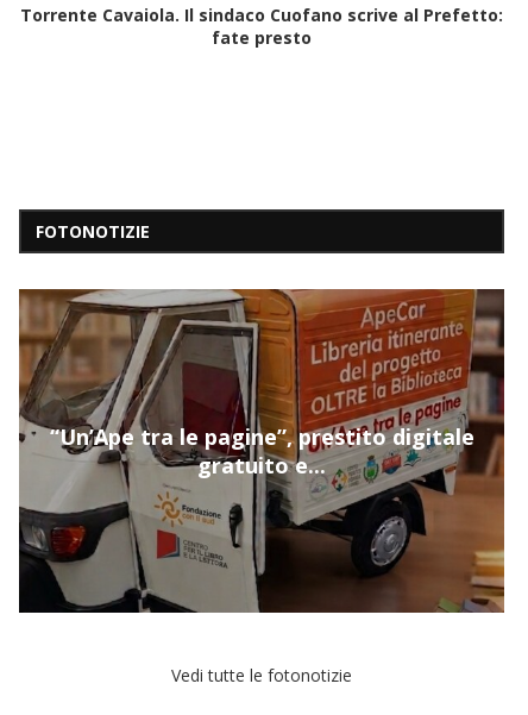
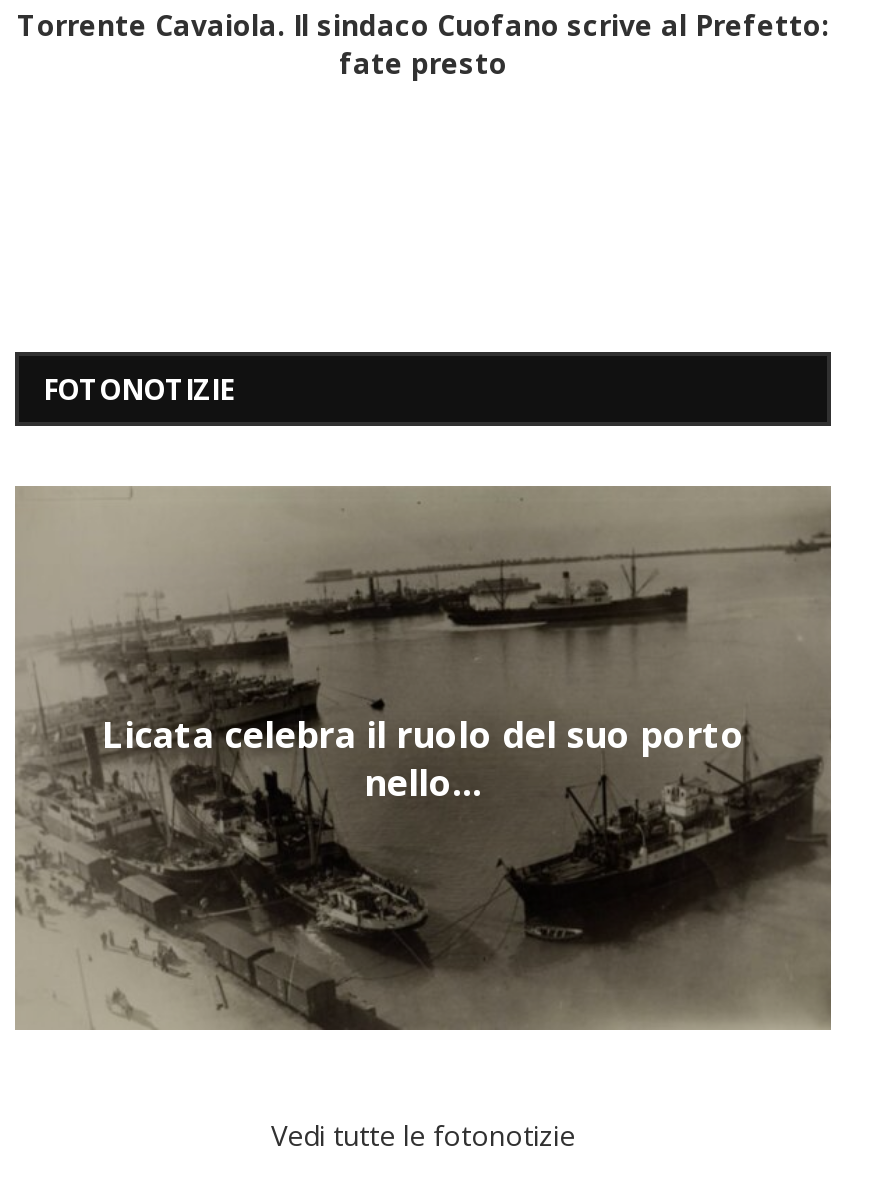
- [image]
- “Un’Ape tra le pagine”, prestito digitale
- gratuito e...
+ [image]
+ Licata celebra il ruolo del suo porto
+ nello...
